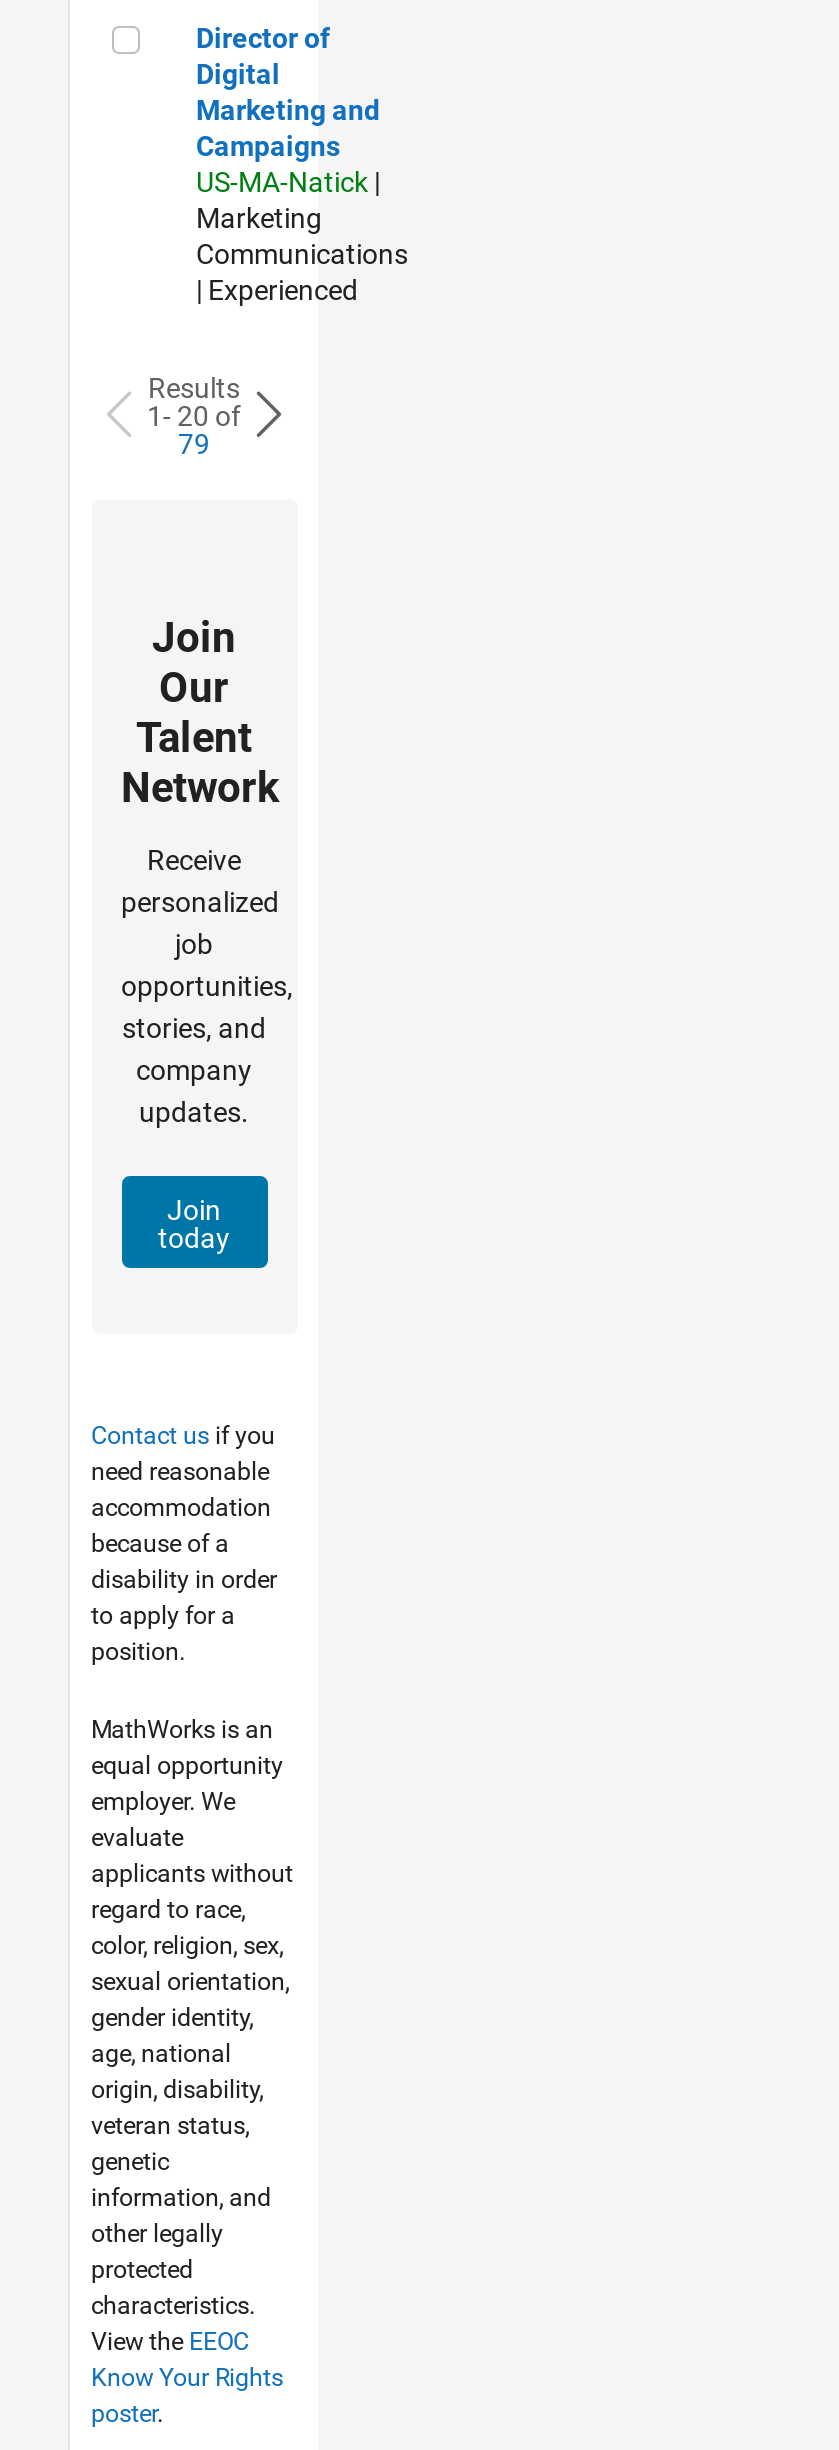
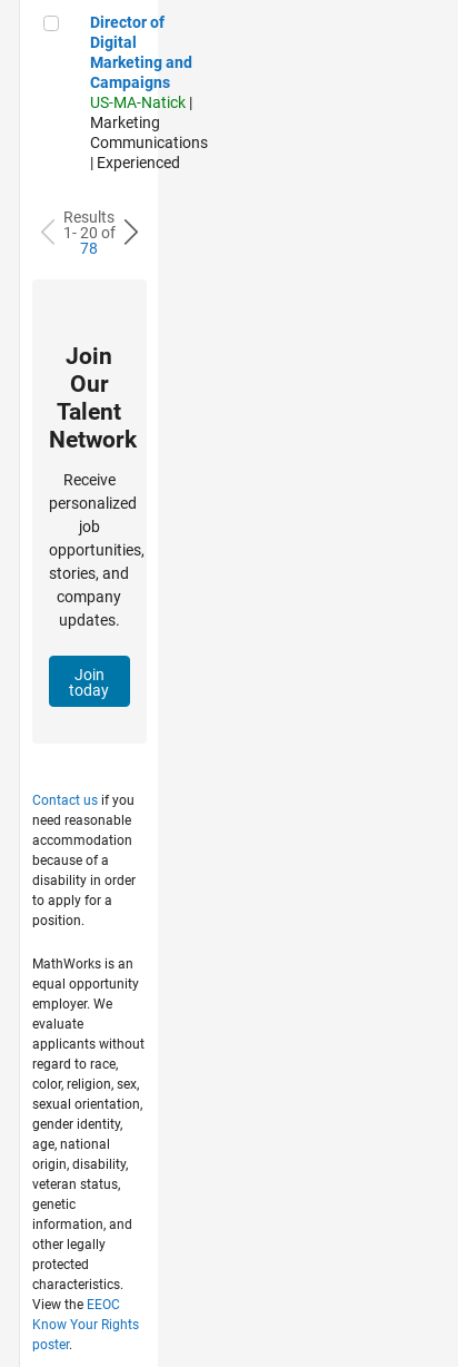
- 79
+ 78
